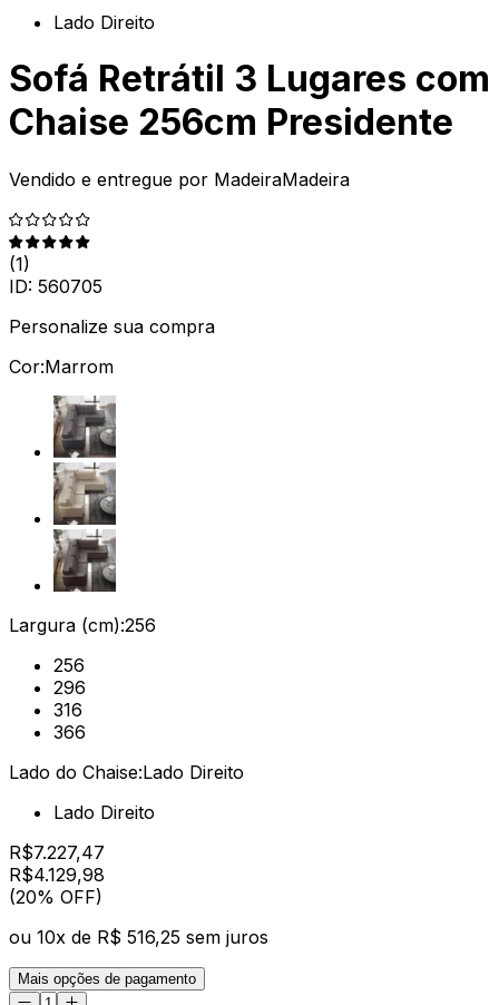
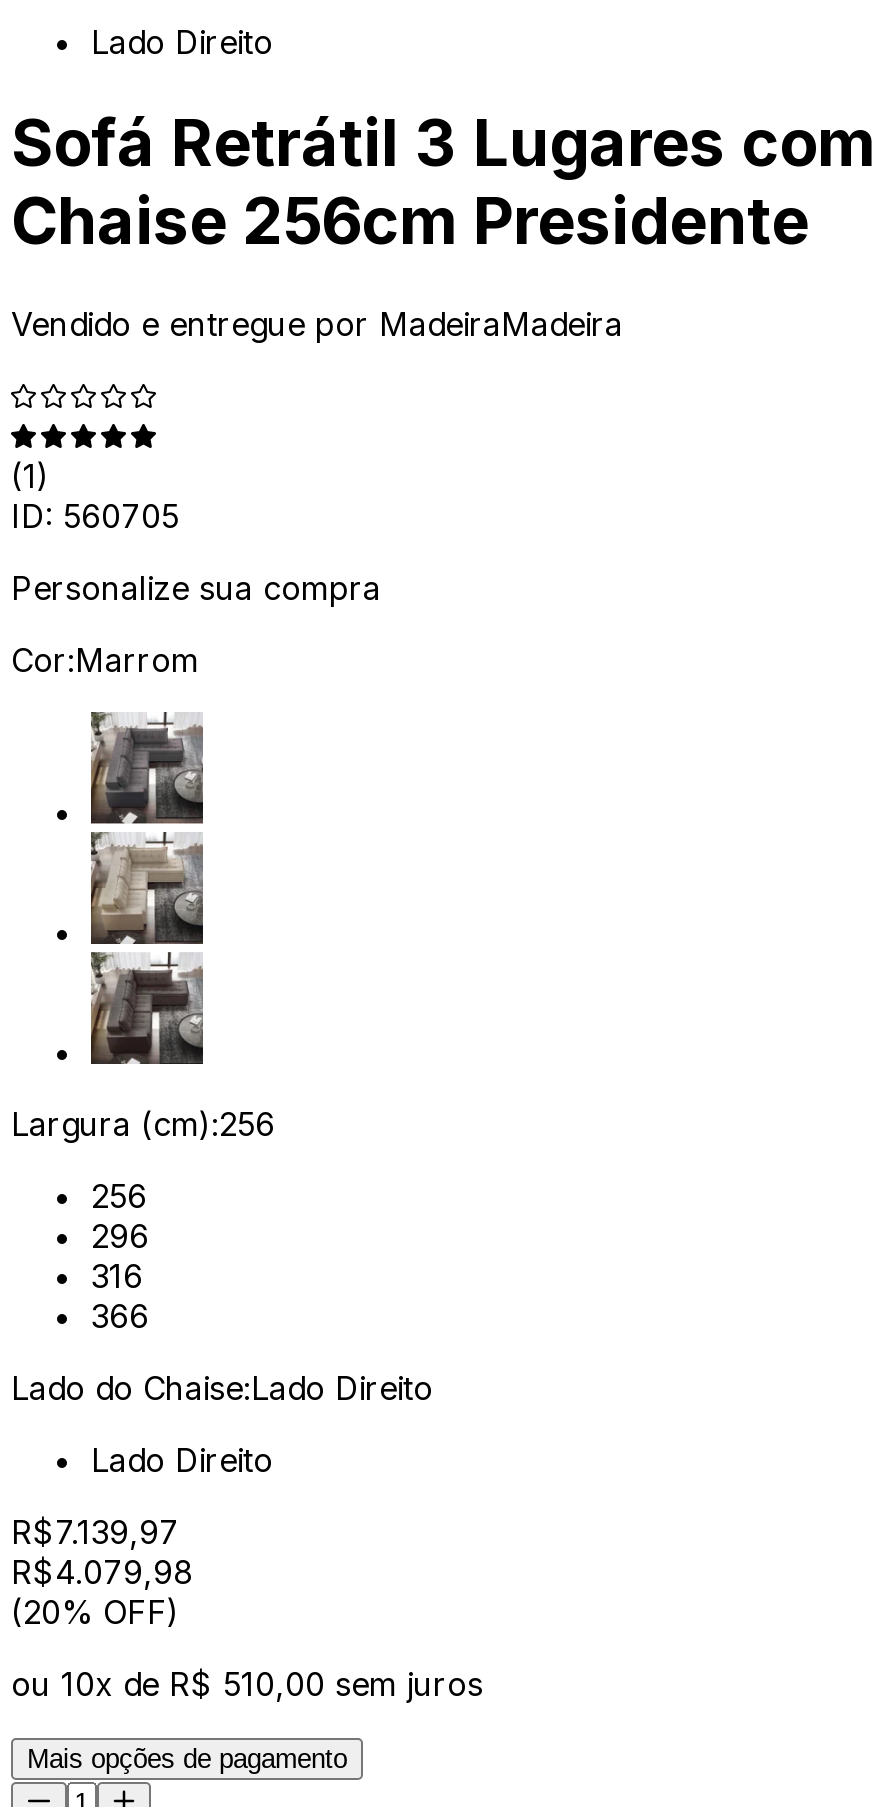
- R$7.227,47
- R$4.129,98
+ R$7.139,97
+ R$4.079,98

- ou 10x de R$ 516,25 sem juros
+ ou 10x de R$ 510,00 sem juros
